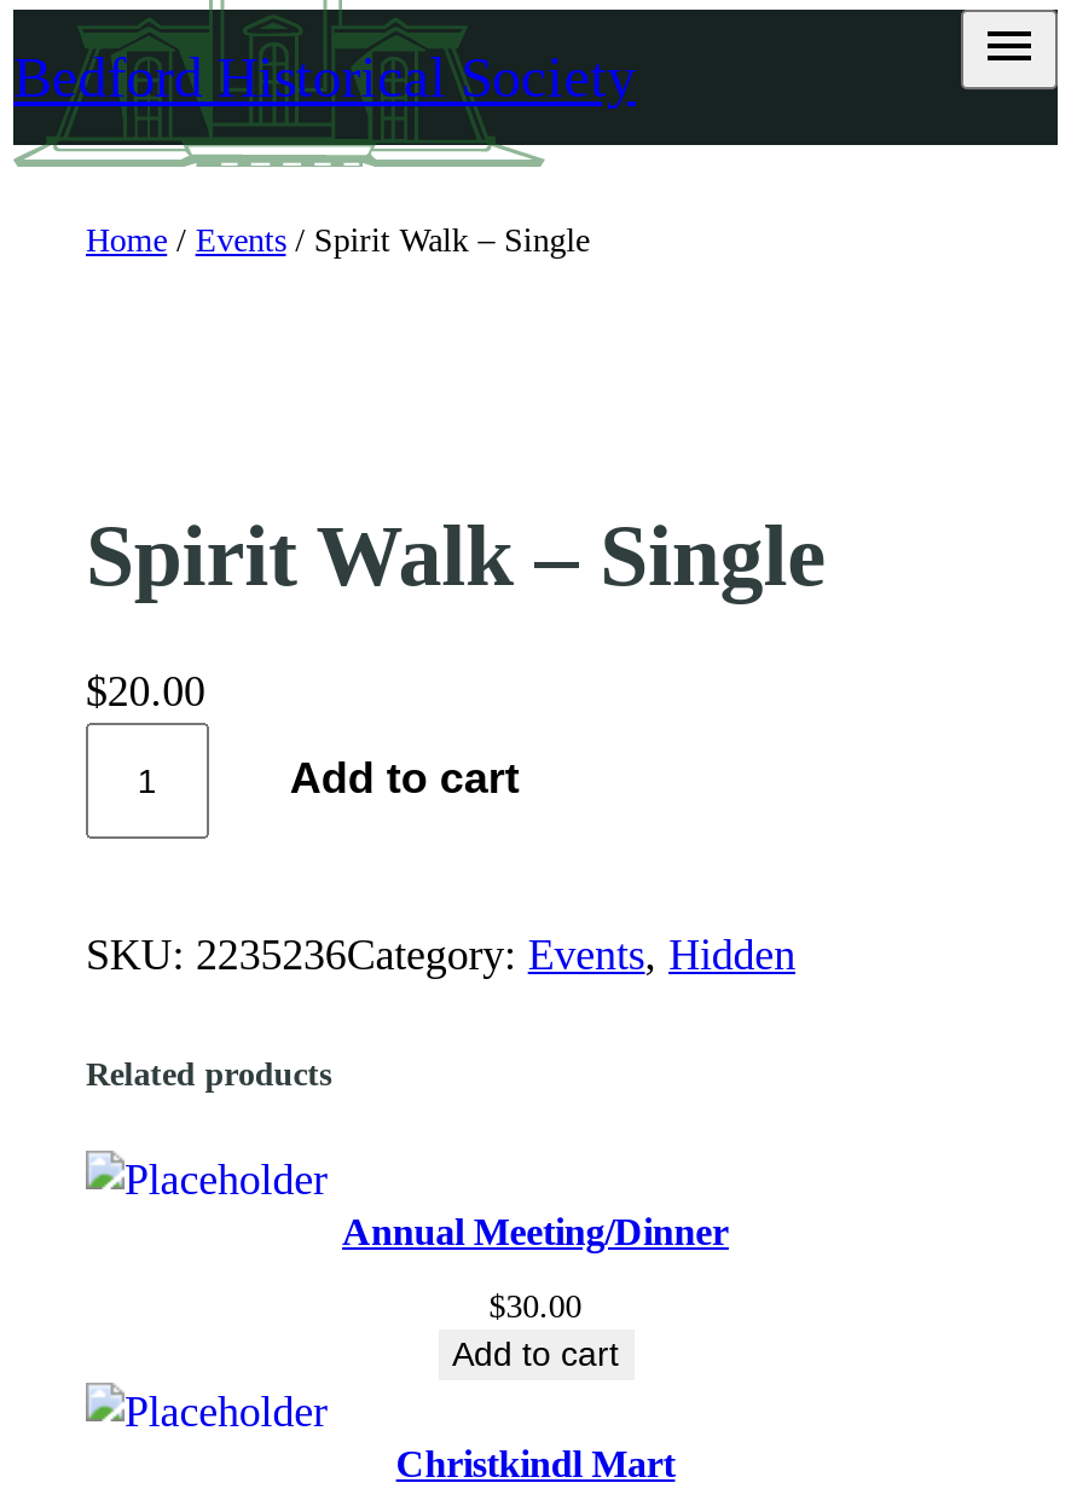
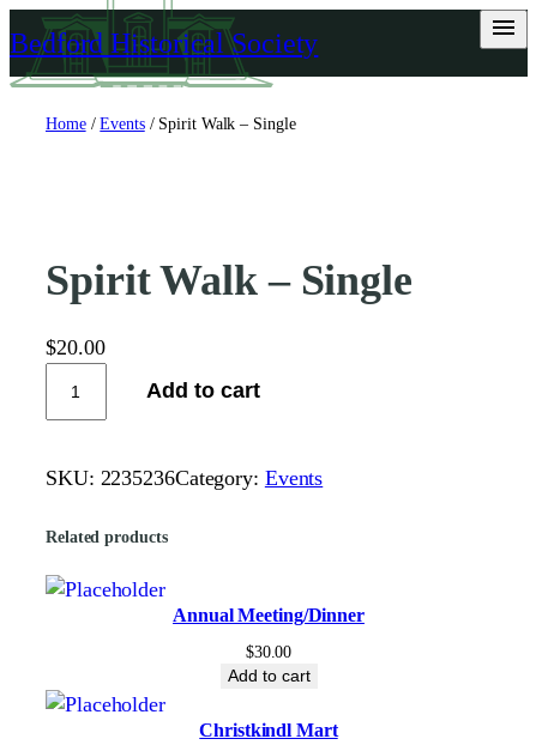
- SKU: 2235236Category: Events, Hidden
+ SKU: 2235236Category: Events
